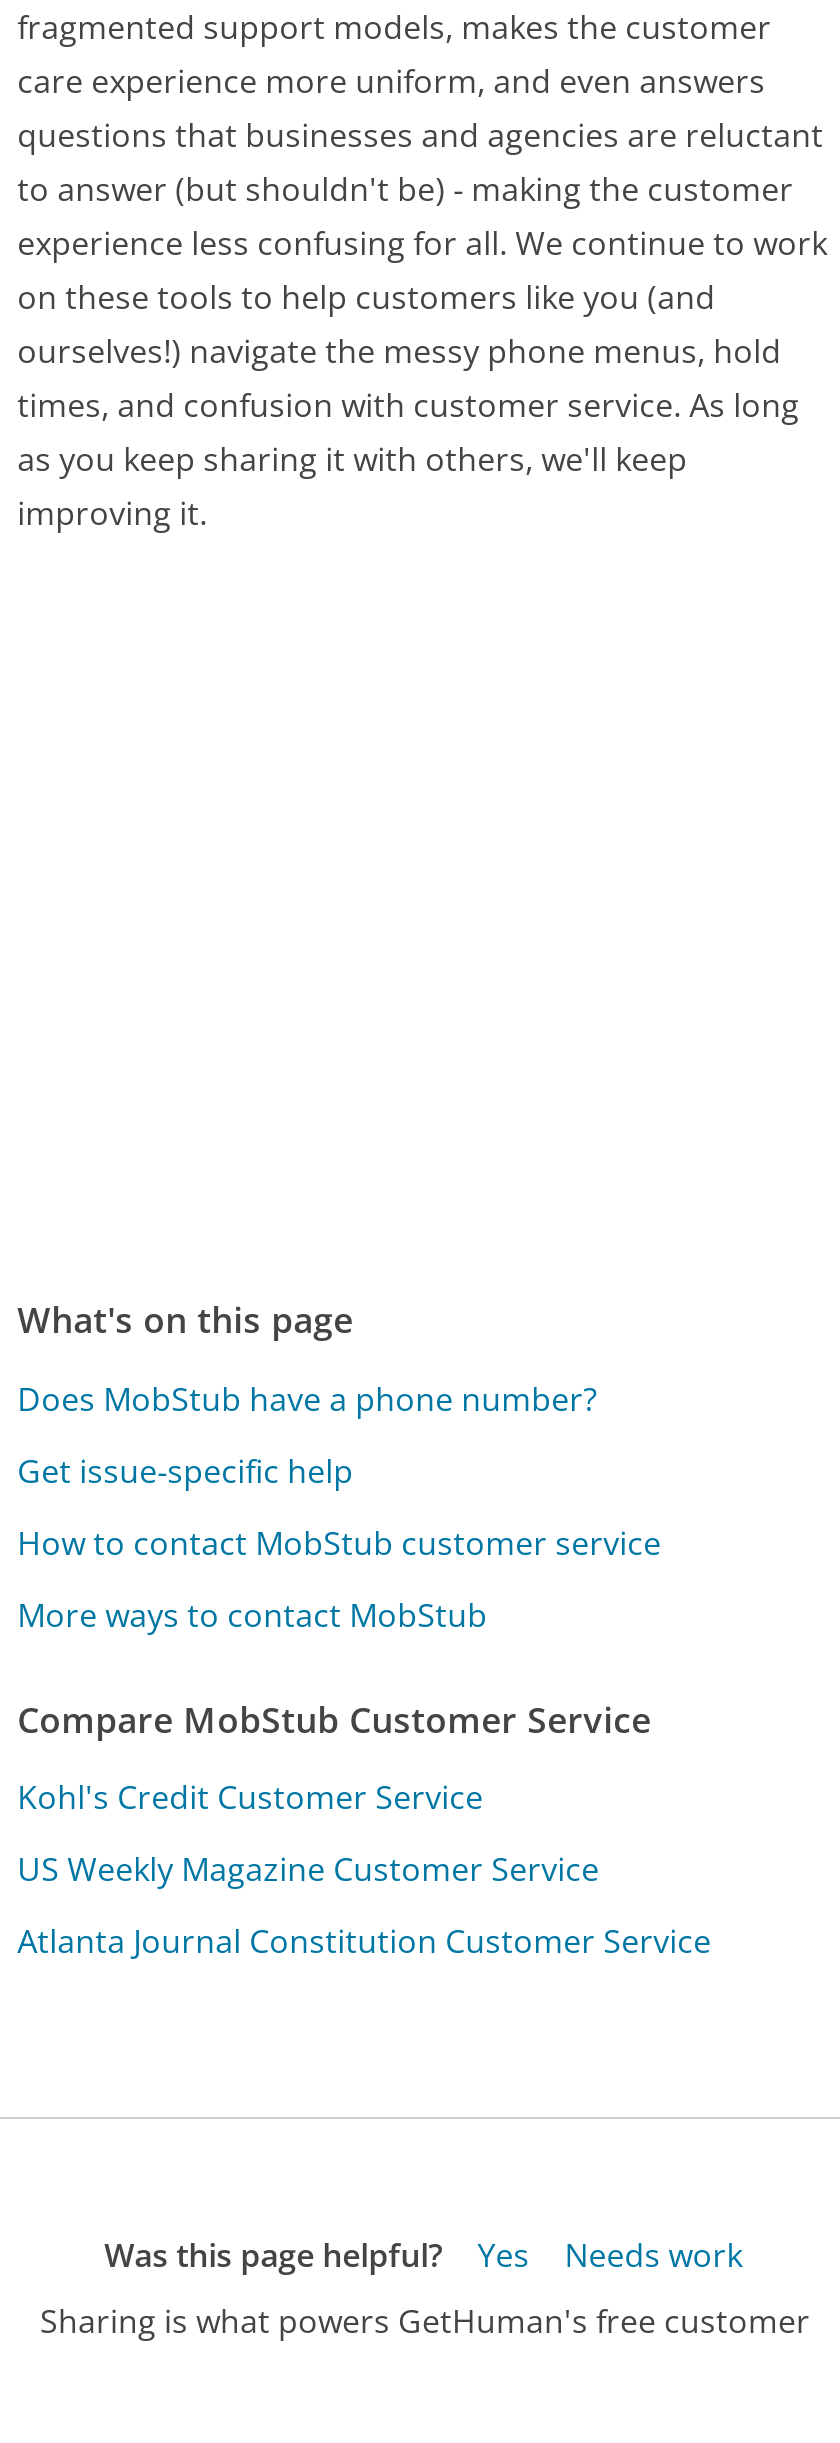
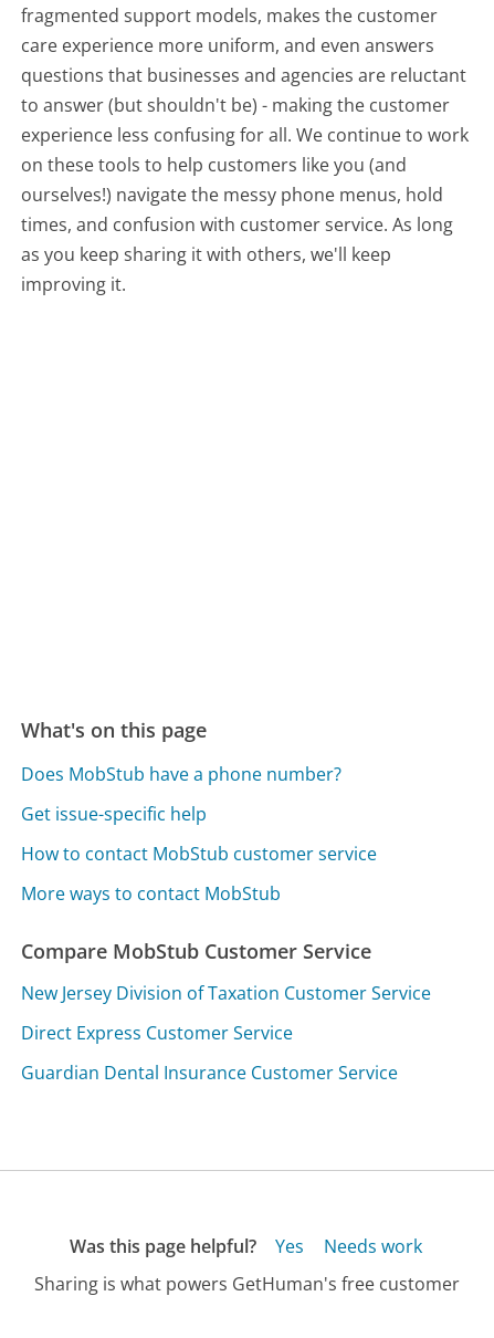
- Kohl's Credit Customer Service
+ New Jersey Division of Taxation Customer Service

- US Weekly Magazine Customer Service
+ Direct Express Customer Service

- Atlanta Journal Constitution Customer Service
+ Guardian Dental Insurance Customer Service
